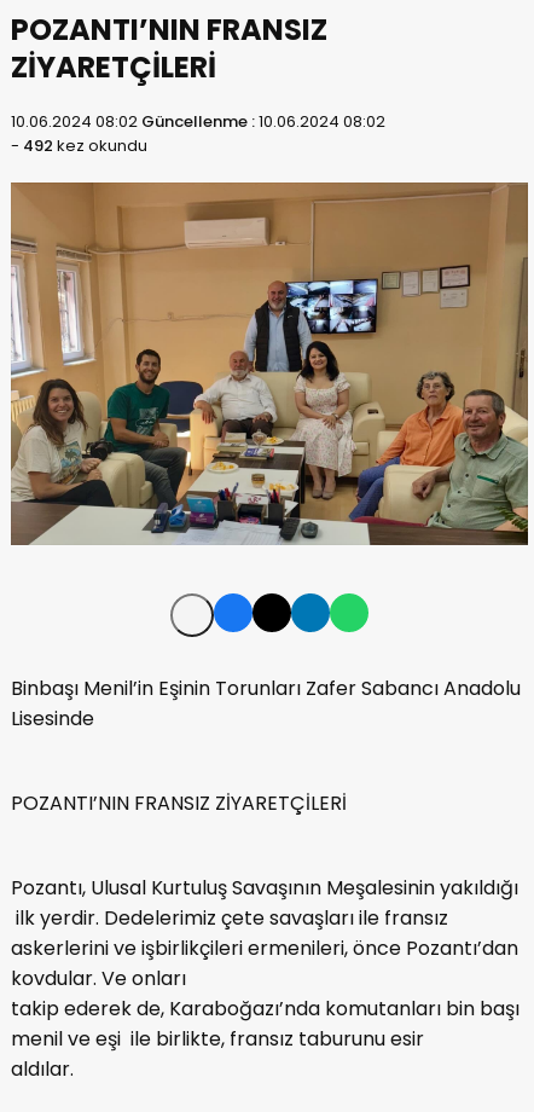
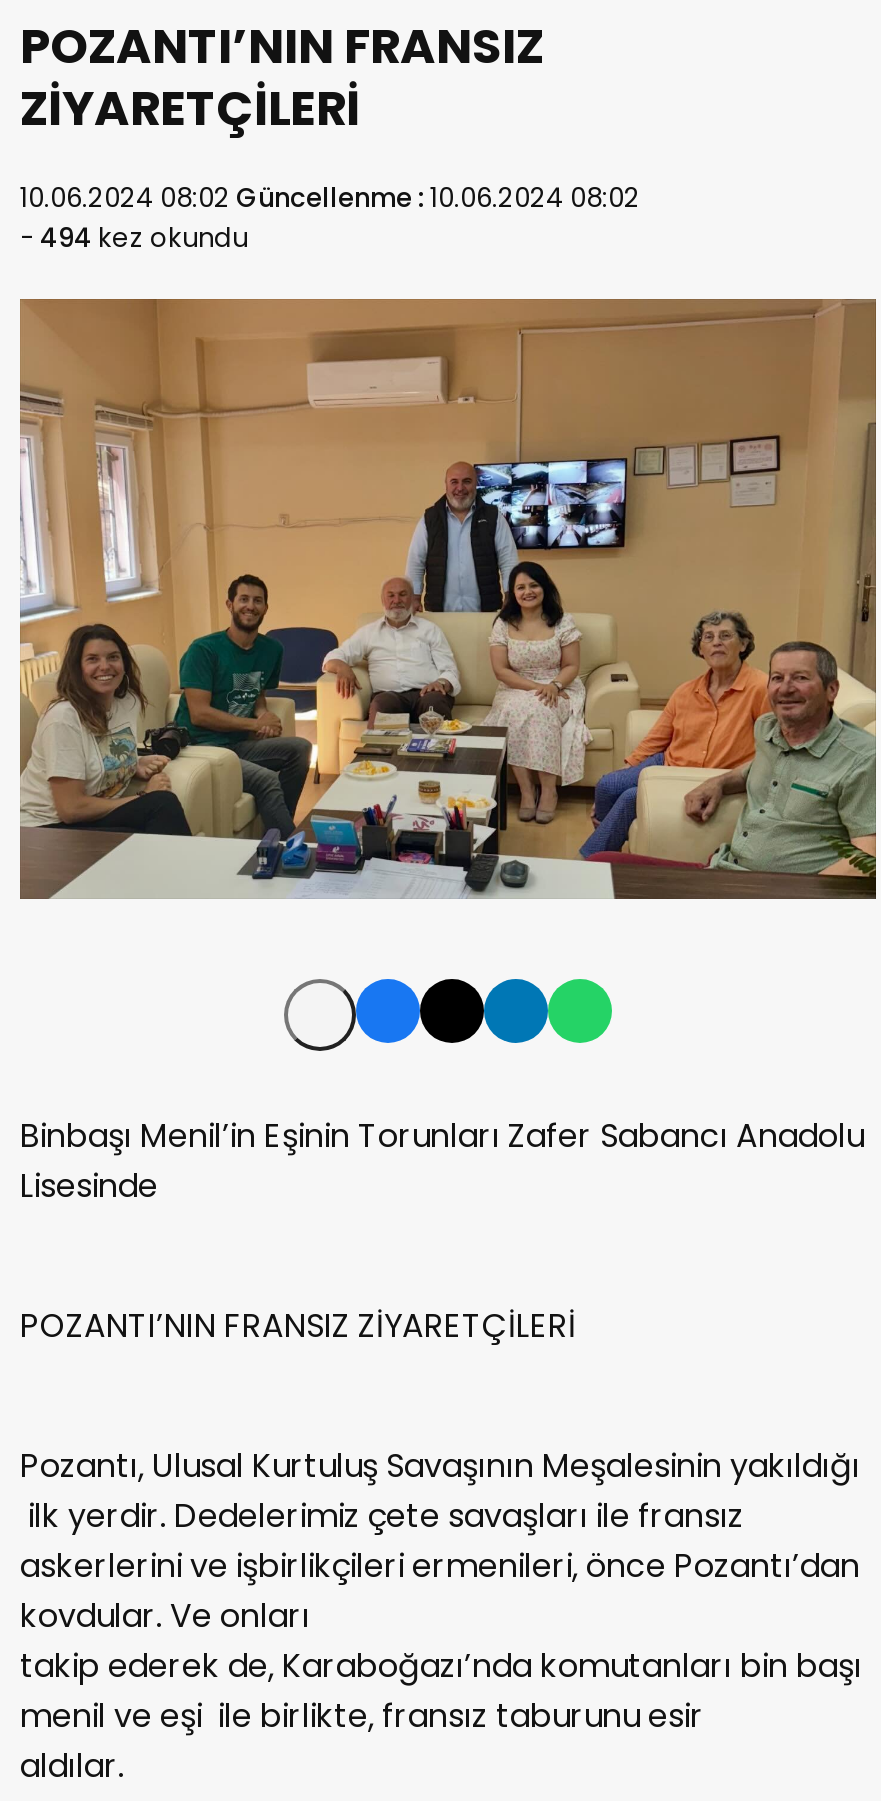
- - 492 kez okundu
+ - 494 kez okundu
